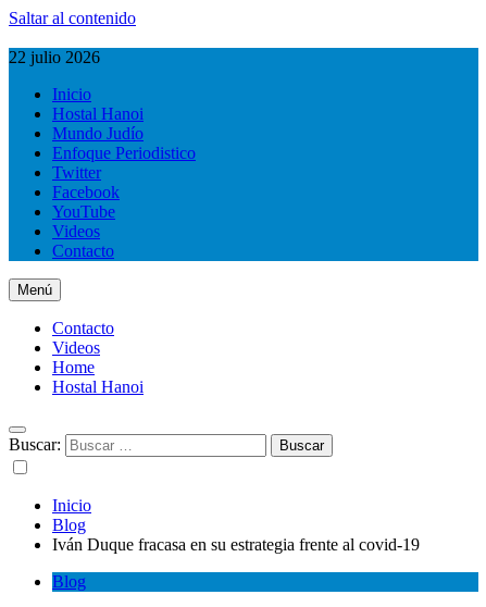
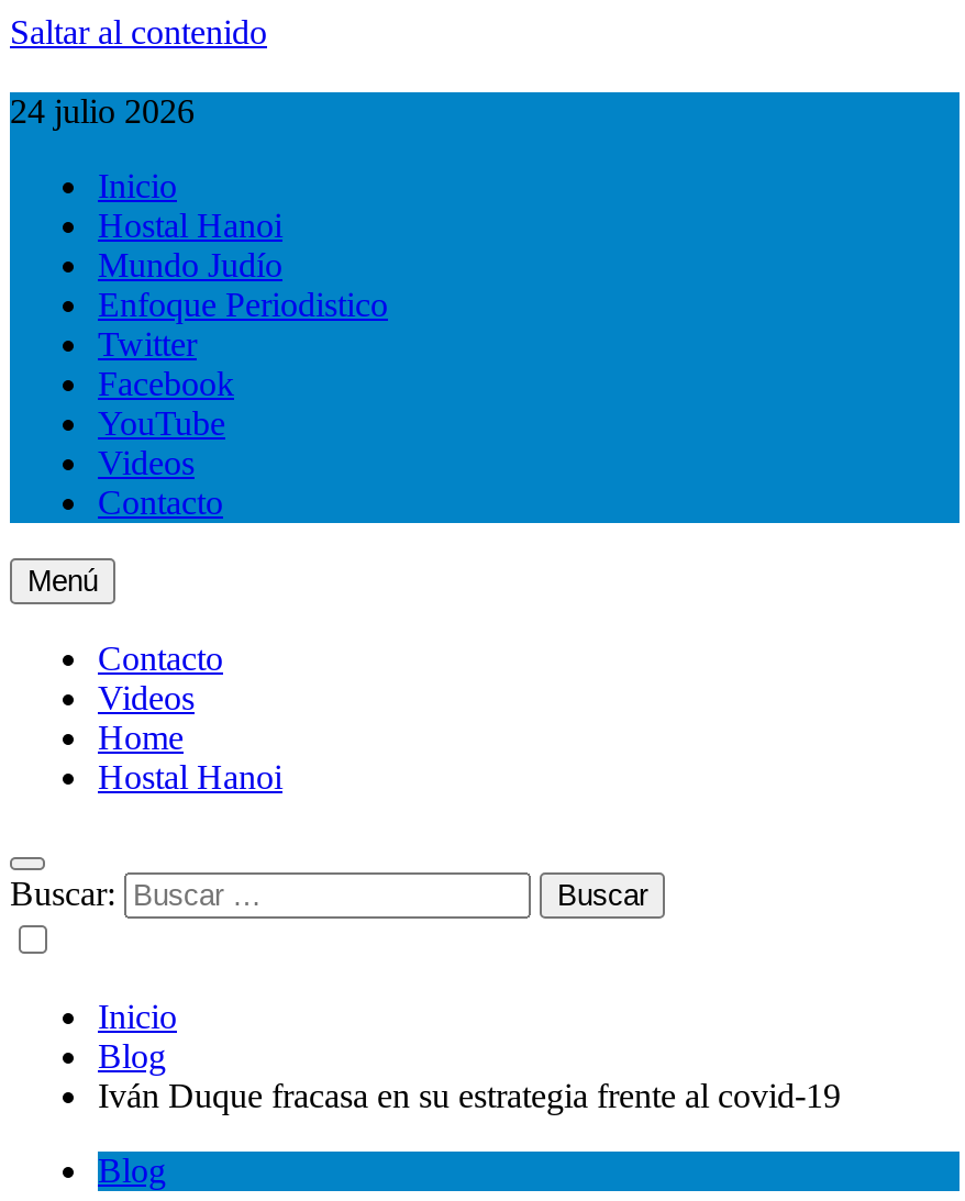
- 22 julio 2026
+ 24 julio 2026
